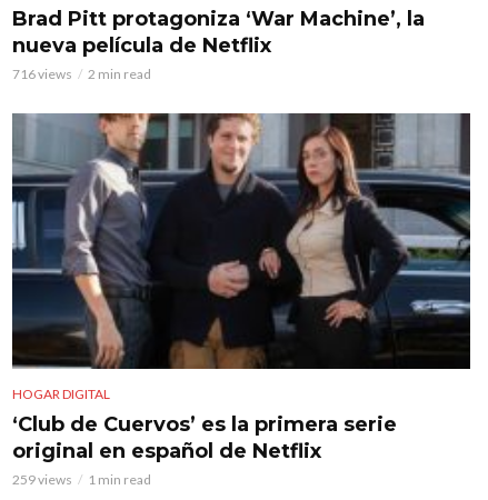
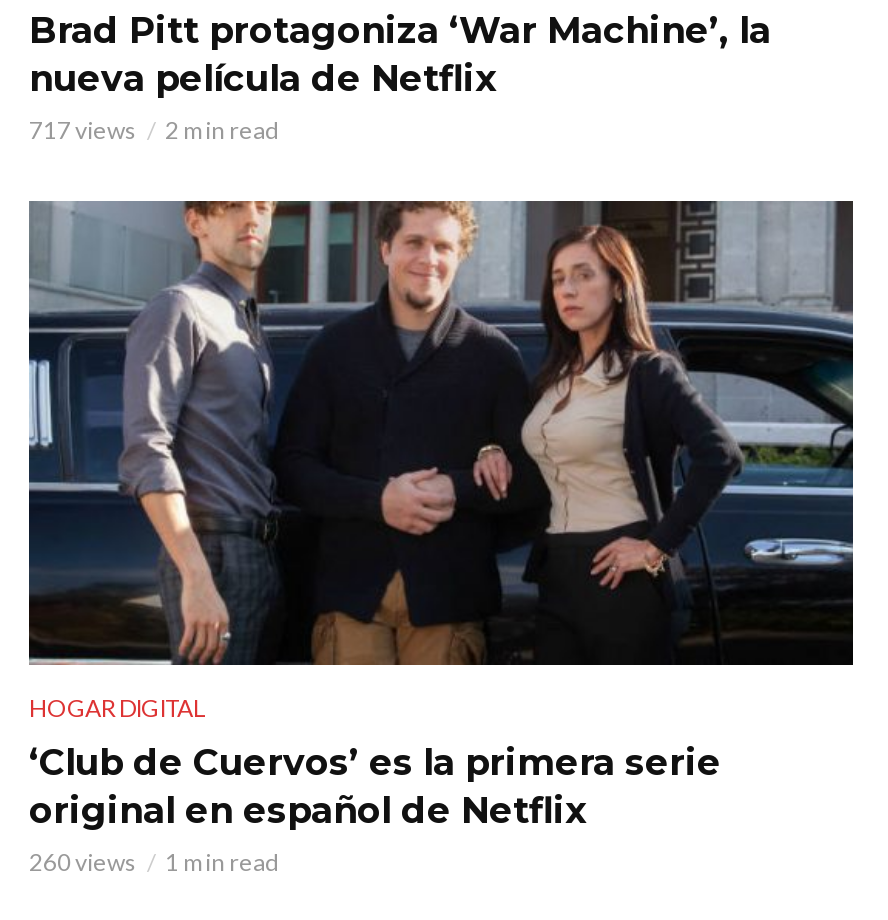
- 716 views 2 min read
+ 717 views 2 min read

- 259 views 1 min read
+ 260 views 1 min read
